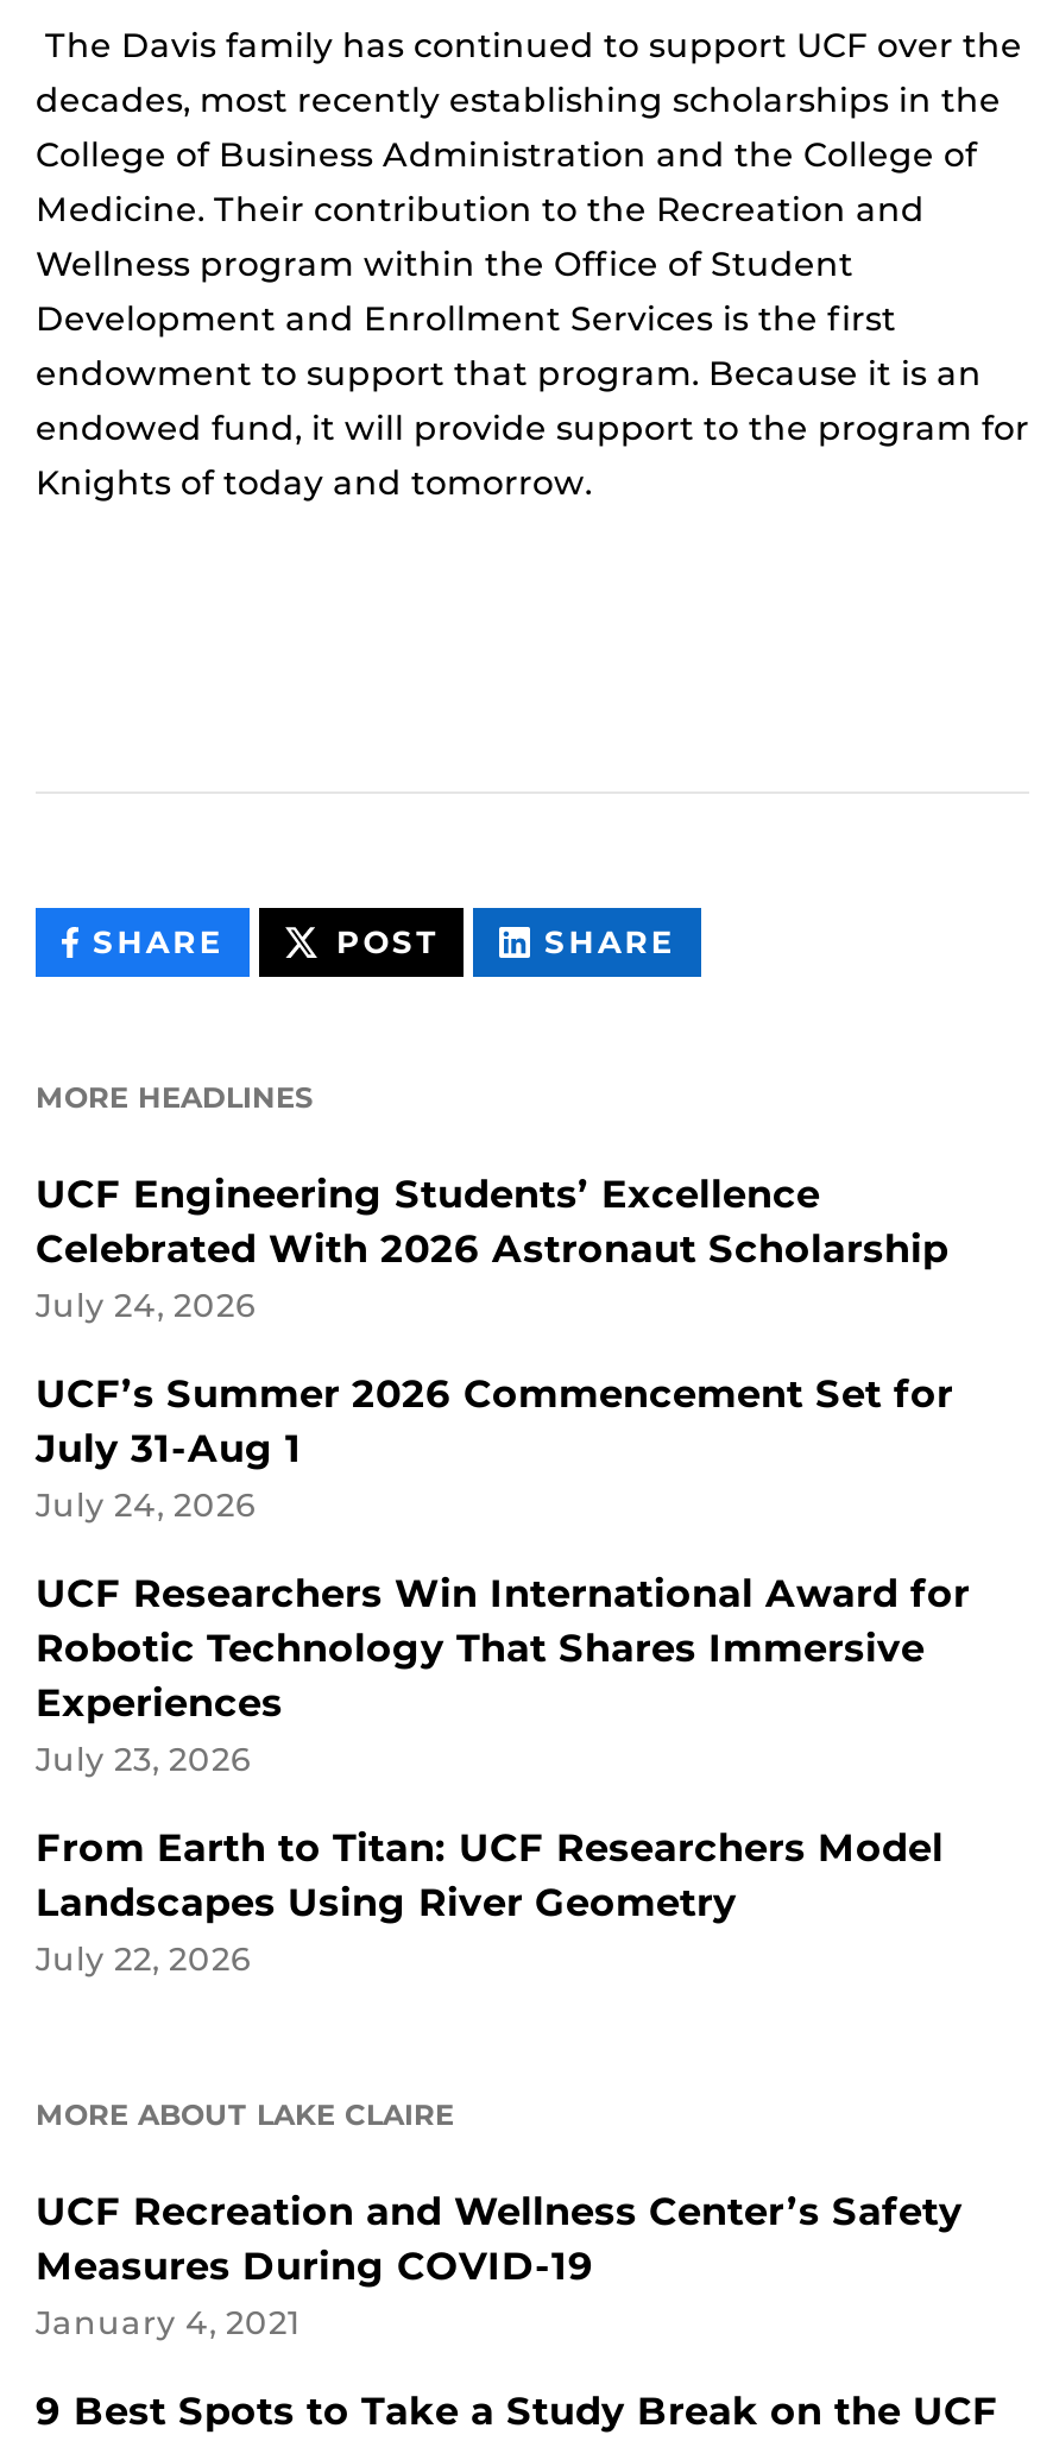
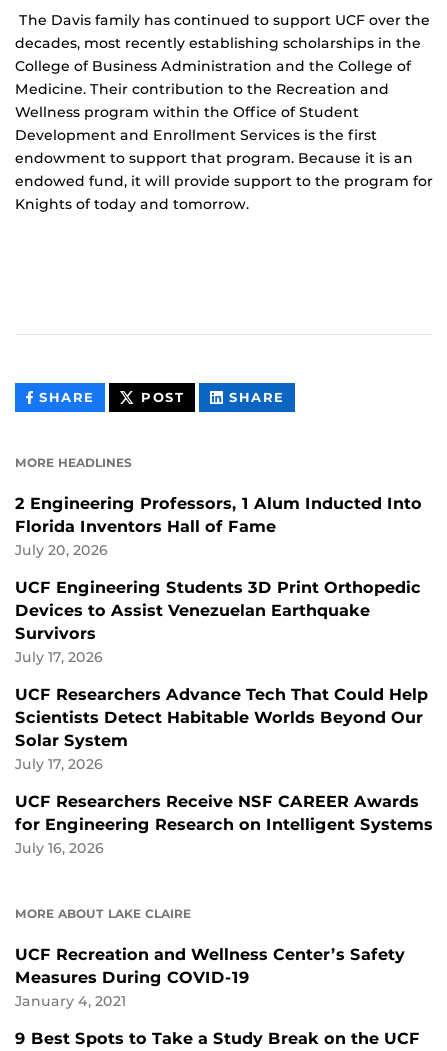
- UCF Engineering Students’ Excellence
- Celebrated With 2026 Astronaut Scholarship
- July 24, 2026
+ 2 Engineering Professors, 1 Alum Inducted Into
+ Florida Inventors Hall of Fame
+ July 20, 2026

- UCF’s Summer 2026 Commencement Set for
- July 31-Aug 1
- July 24, 2026
+ UCF Engineering Students 3D Print Orthopedic
+ Devices to Assist Venezuelan Earthquake
+ Survivors
+ July 17, 2026

- UCF Researchers Win International Award for
- Robotic Technology That Shares Immersive
- Experiences
- July 23, 2026
+ UCF Researchers Advance Tech That Could Help
+ Scientists Detect Habitable Worlds Beyond Our
+ Solar System
+ July 17, 2026

- From Earth to Titan: UCF Researchers Model
- Landscapes Using River Geometry
- July 22, 2026
+ UCF Researchers Receive NSF CAREER Awards
+ for Engineering Research on Intelligent Systems
+ July 16, 2026
